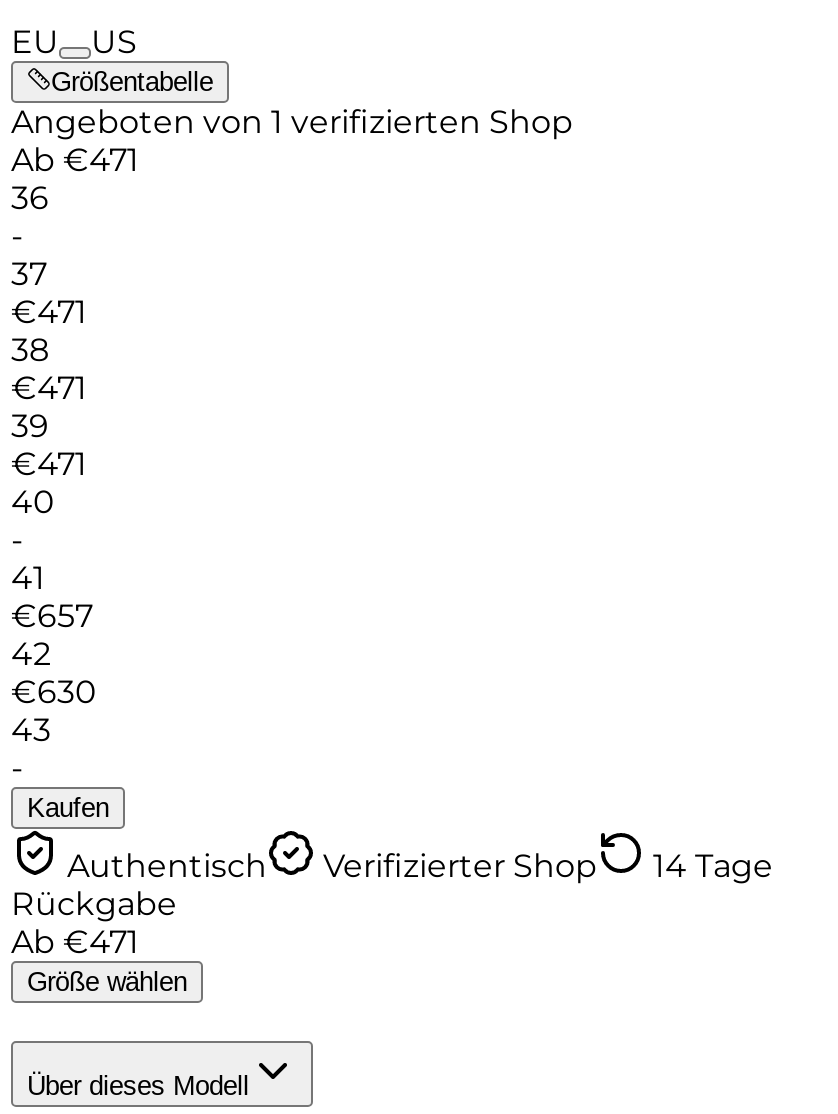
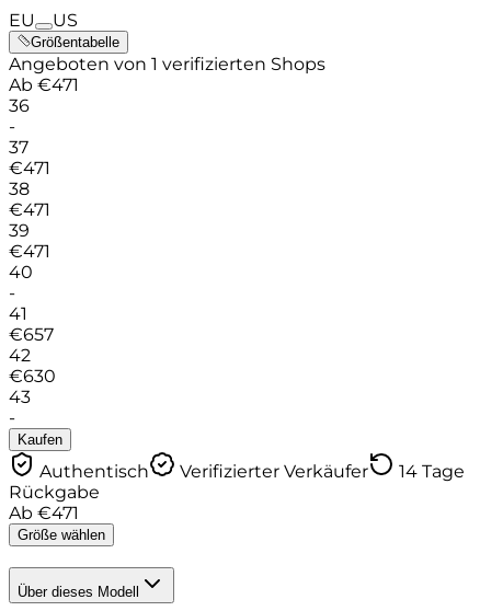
- Angeboten von 1 verifizierten Shop
+ Angeboten von 1 verifizierten Shops

- Verifizierter Shop
+ Verifizierter Verkäufer
